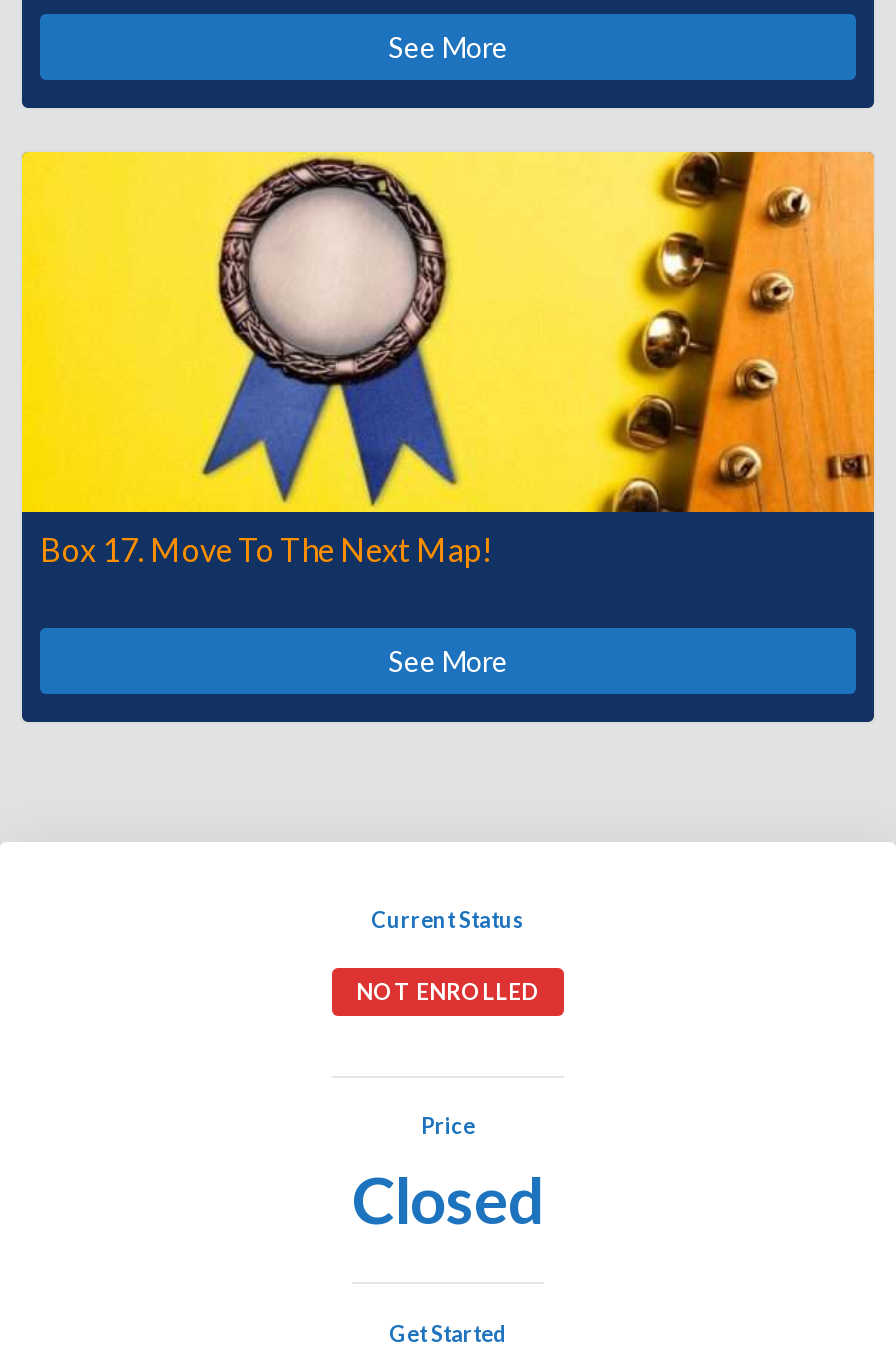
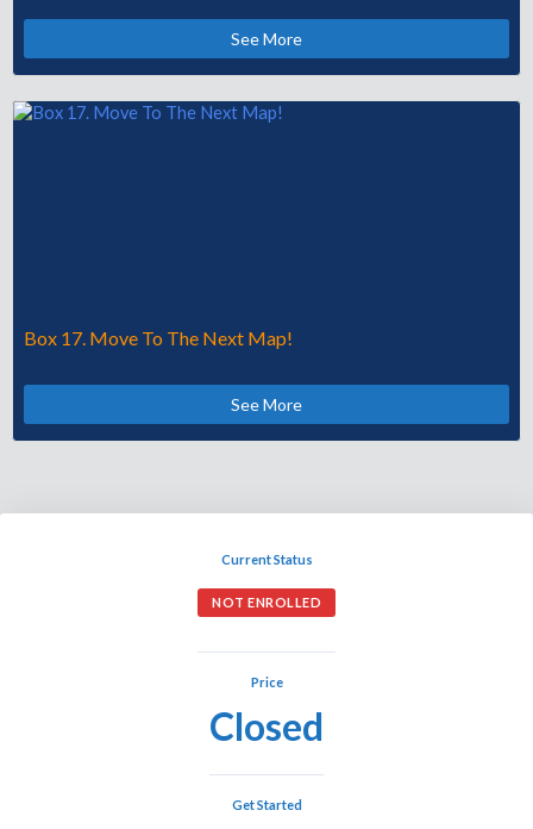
- [image]
